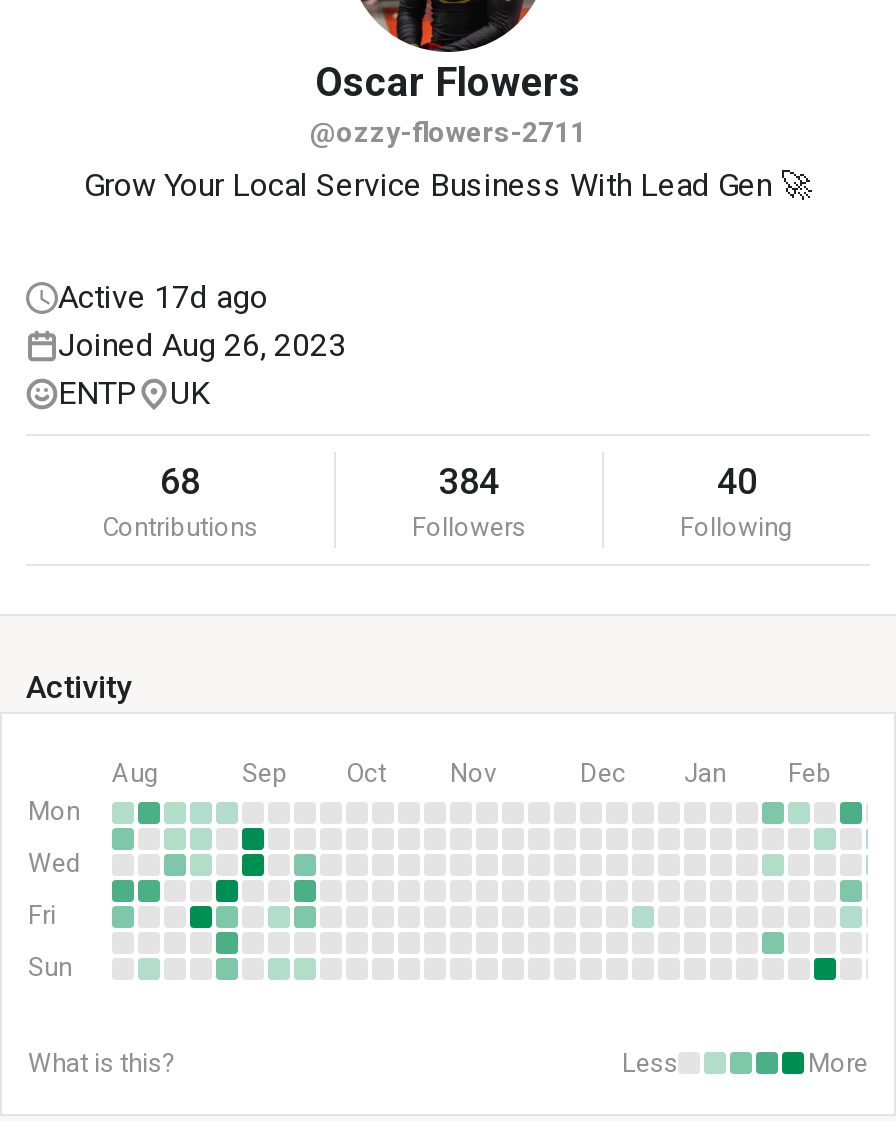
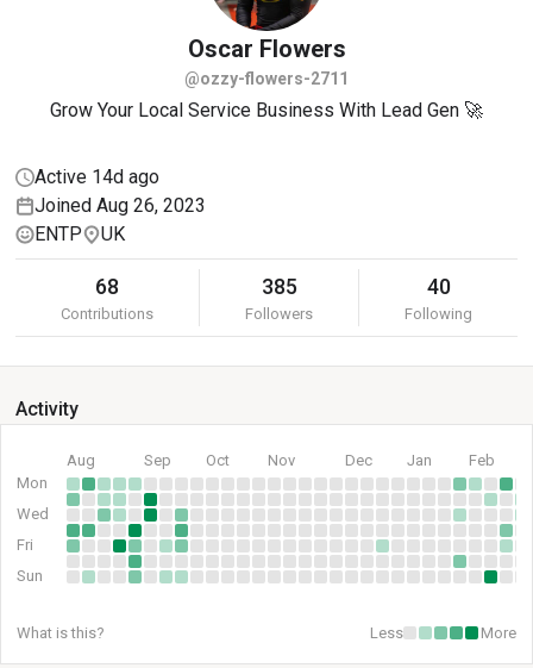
- Active 17d ago
+ Active 14d ago

- 384
+ 385
